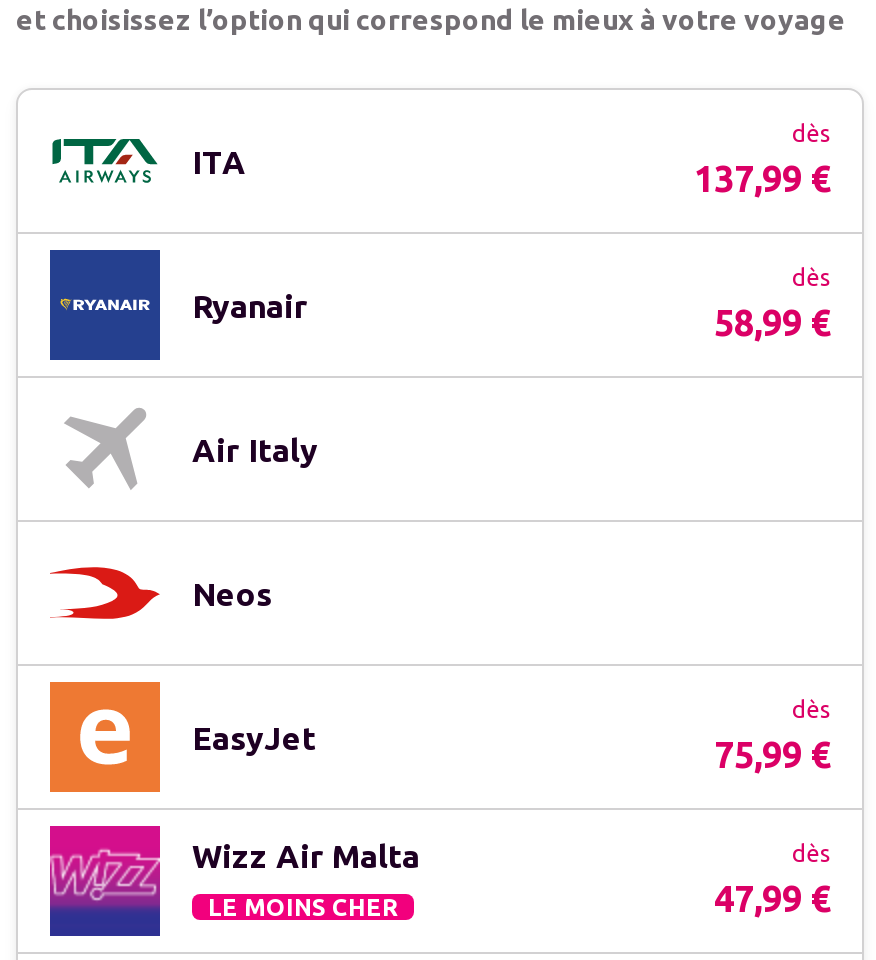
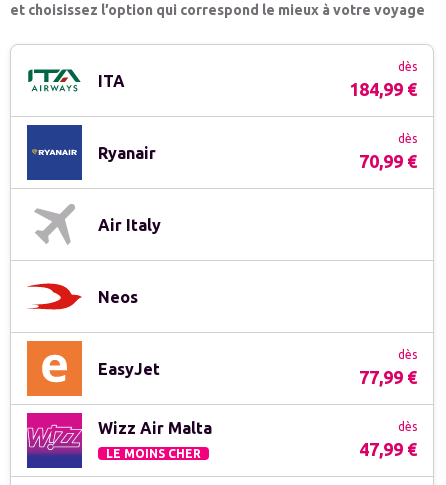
- 137,99 €
+ 184,99 €

- 58,99 €
+ 70,99 €

- 75,99 €
+ 77,99 €
